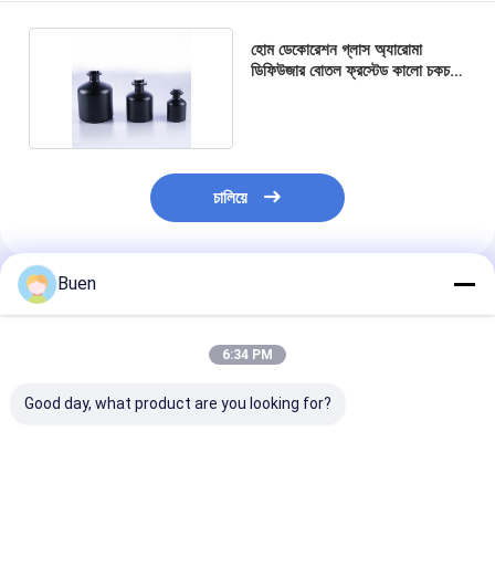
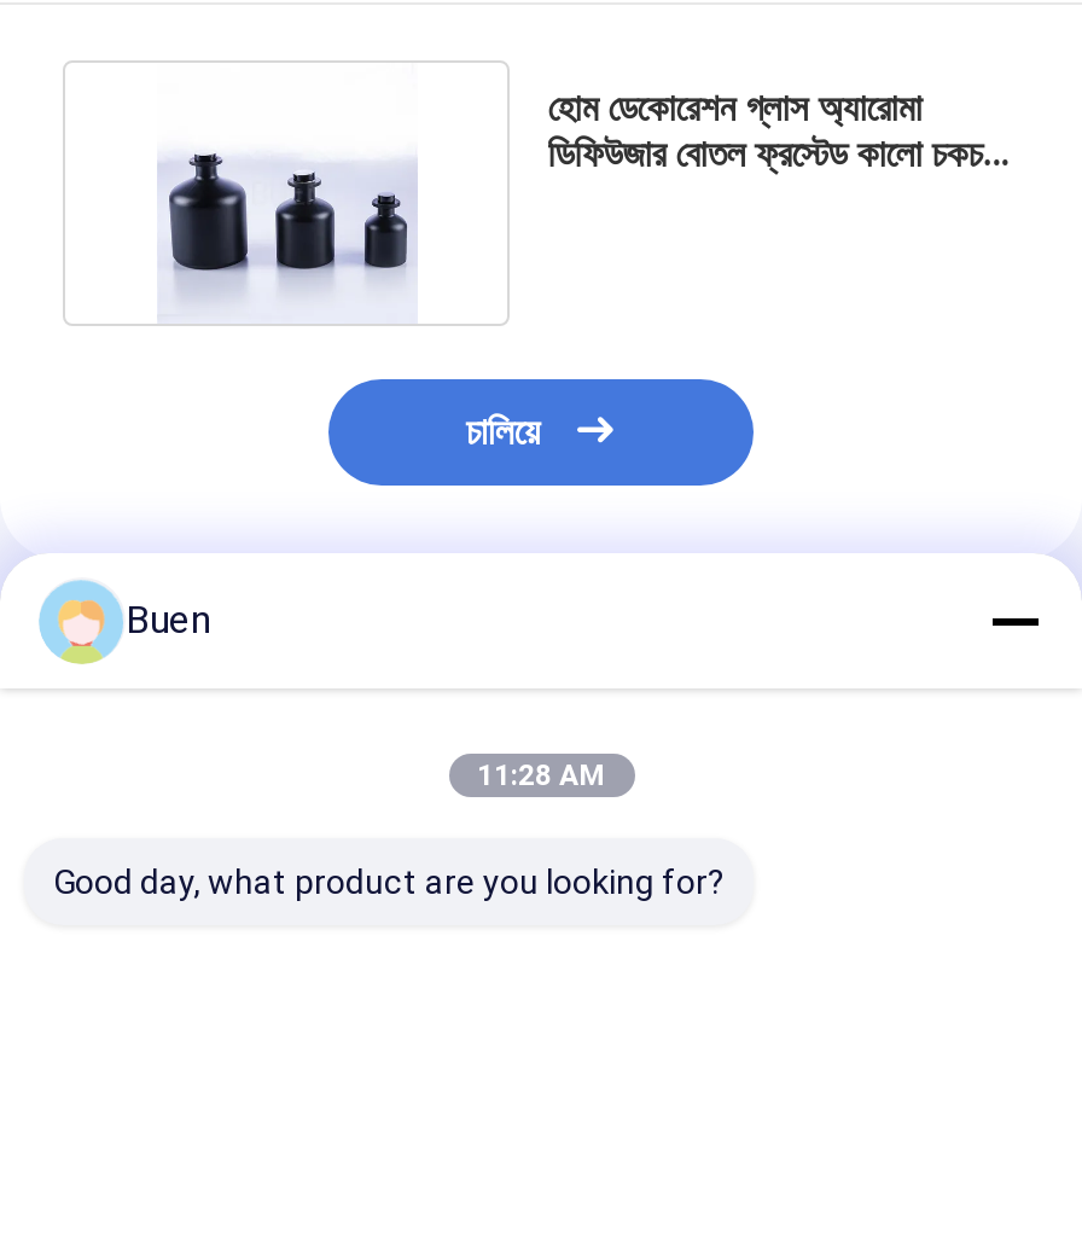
- 6:34 PM
+ 11:28 AM
